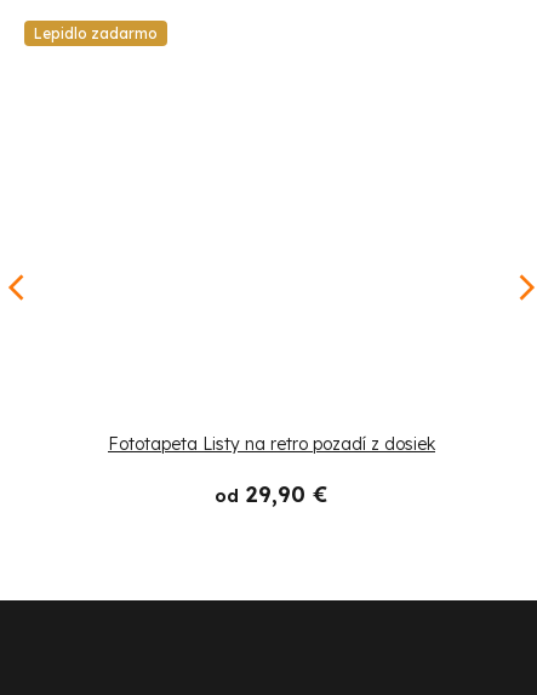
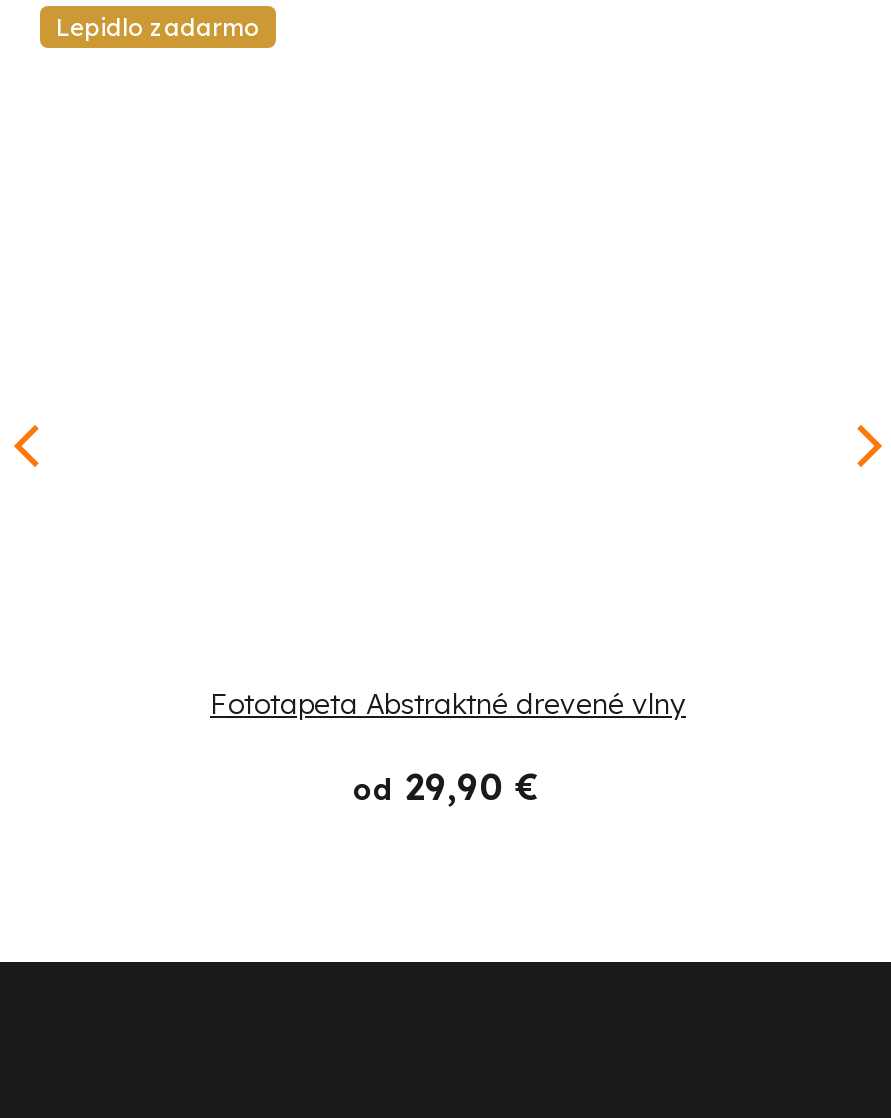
- Fototapeta Listy na retro pozadí z dosiek
+ Fototapeta Abstraktné drevené vlny
